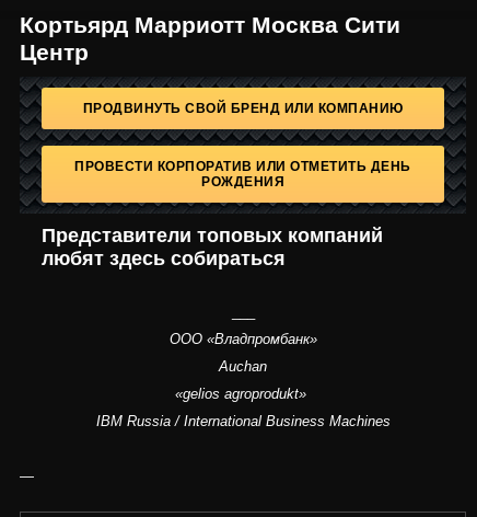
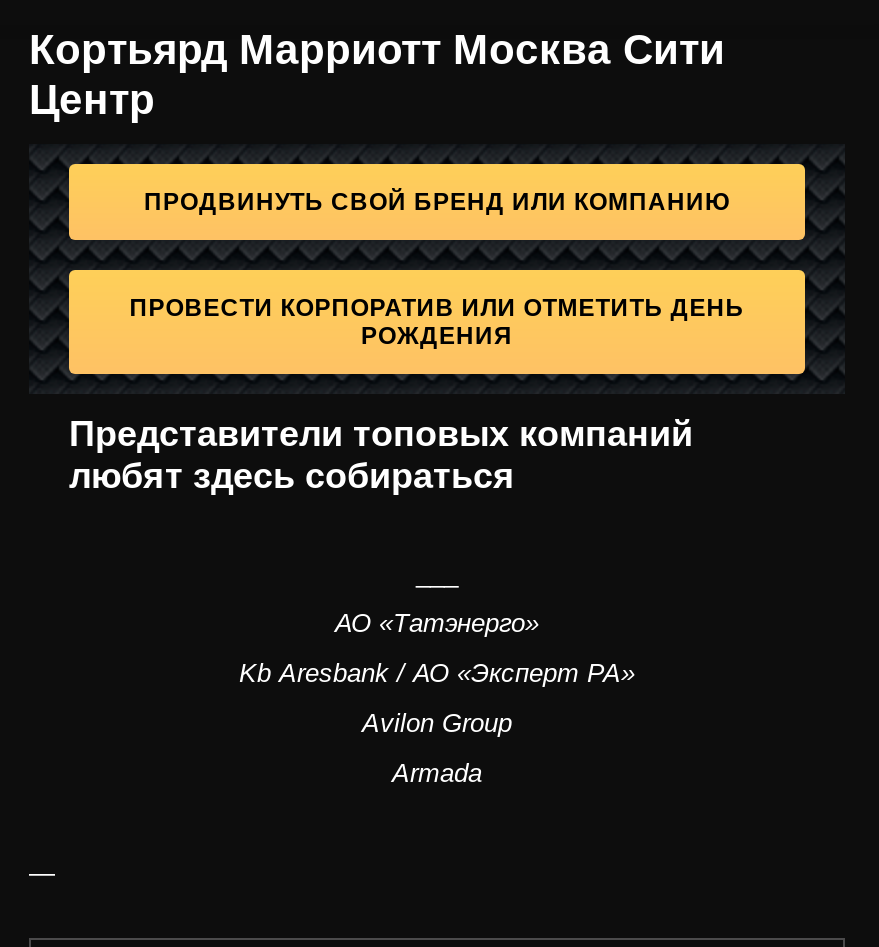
- ООО «Владпромбанк»
+ АО «Татэнерго»

- Auchan
+ Kb Aresbank / АО «Эксперт РА»

- «gelios agroprodukt»
+ Avilon Group

- IBM Russia / International Business Machines
+ Armada
